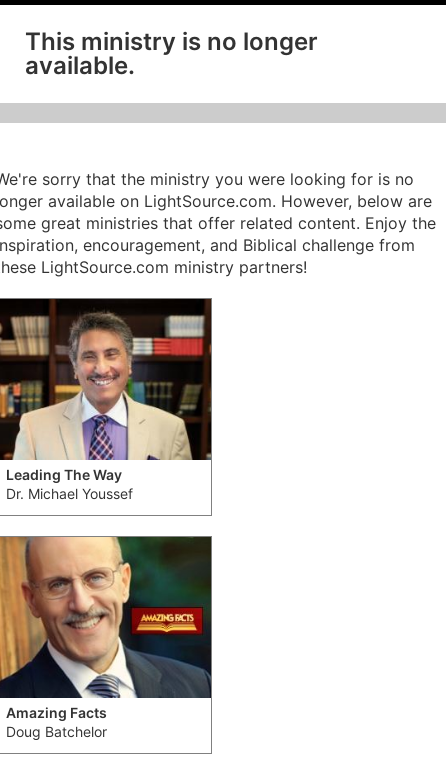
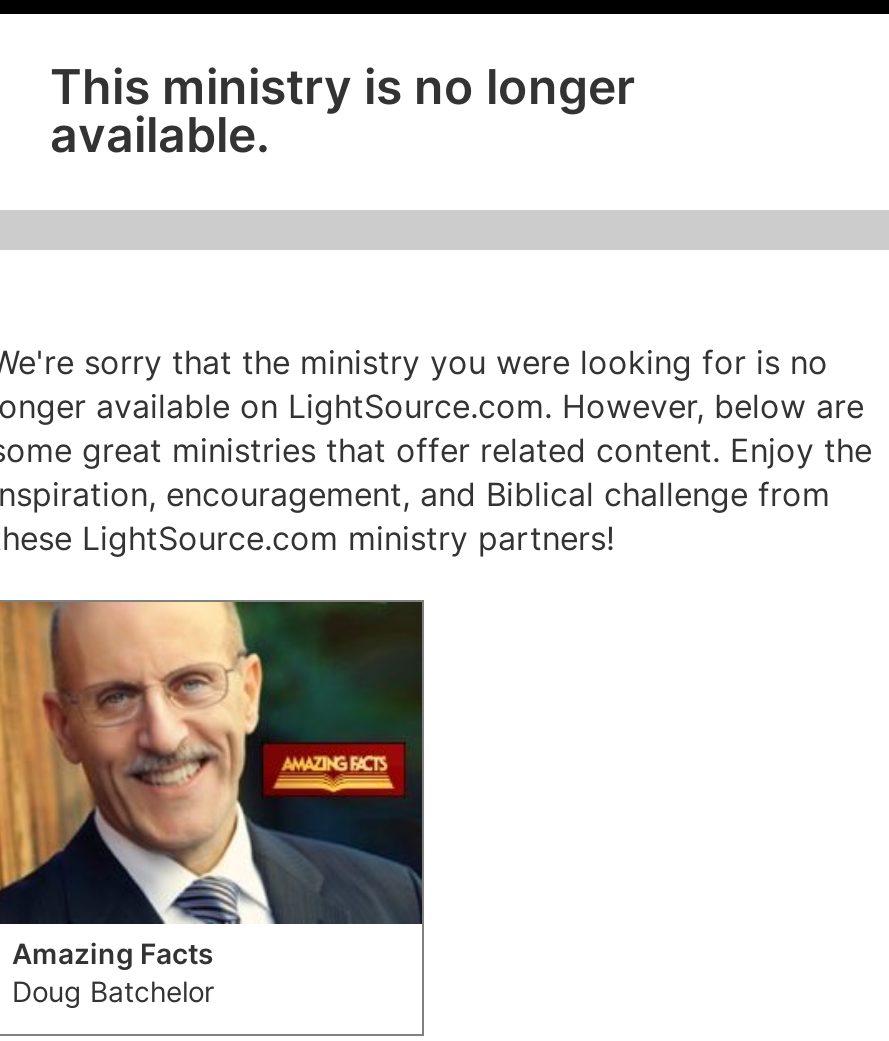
- [image]
- Leading The Way
- Dr. Michael Youssef
